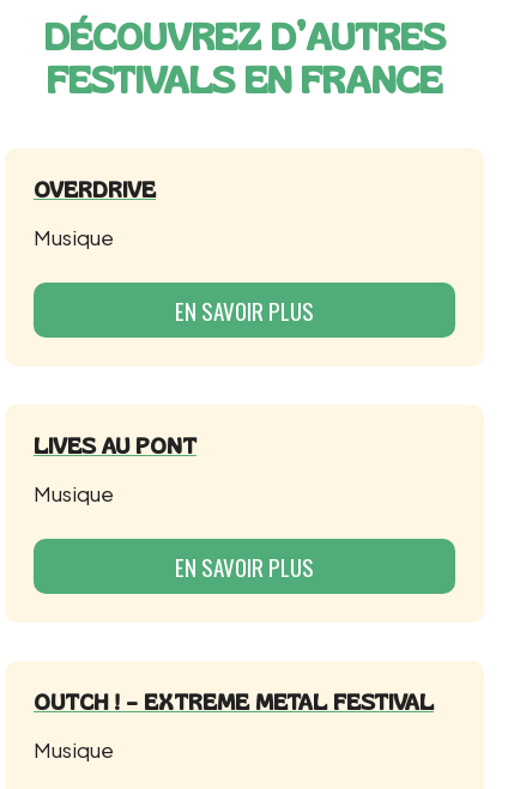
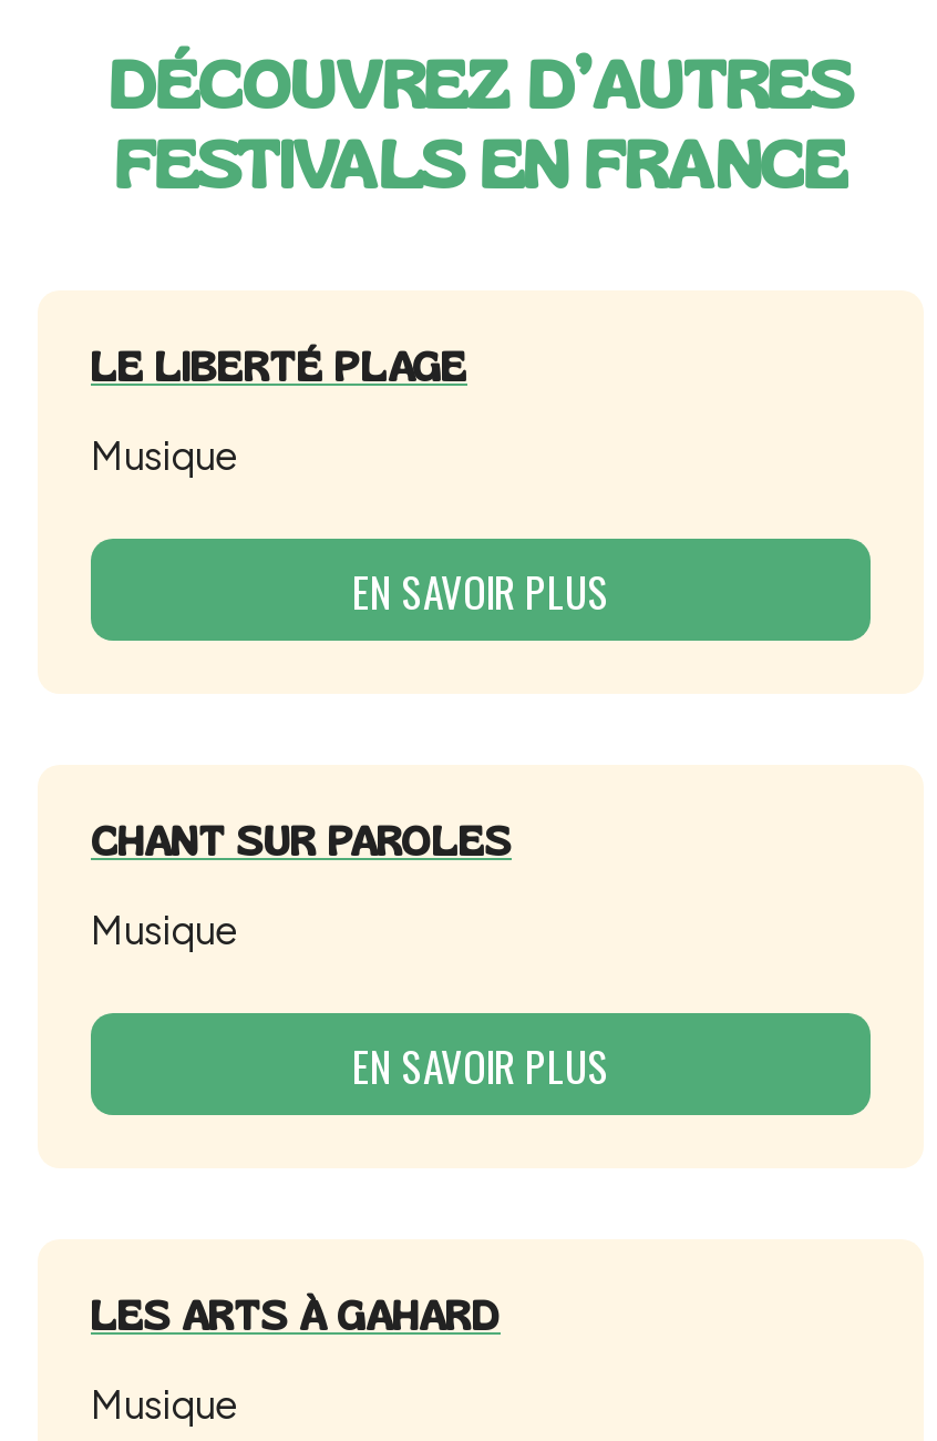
- OVERDRIVE
+ LE LIBERTÉ PLAGE

- LIVES AU PONT
+ CHANT SUR PAROLES

- OUTCH ! – EXTREME METAL FESTIVAL
+ LES ARTS À GAHARD
